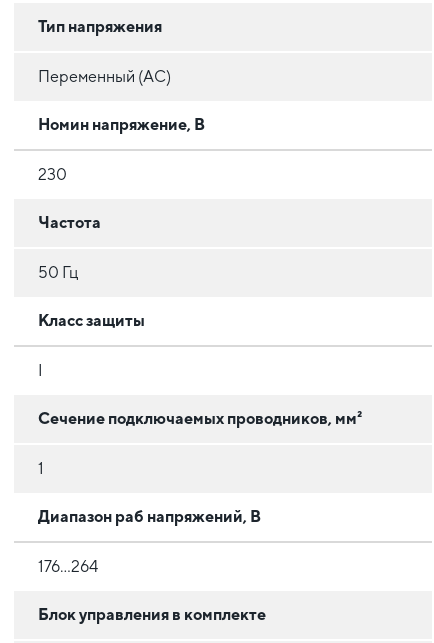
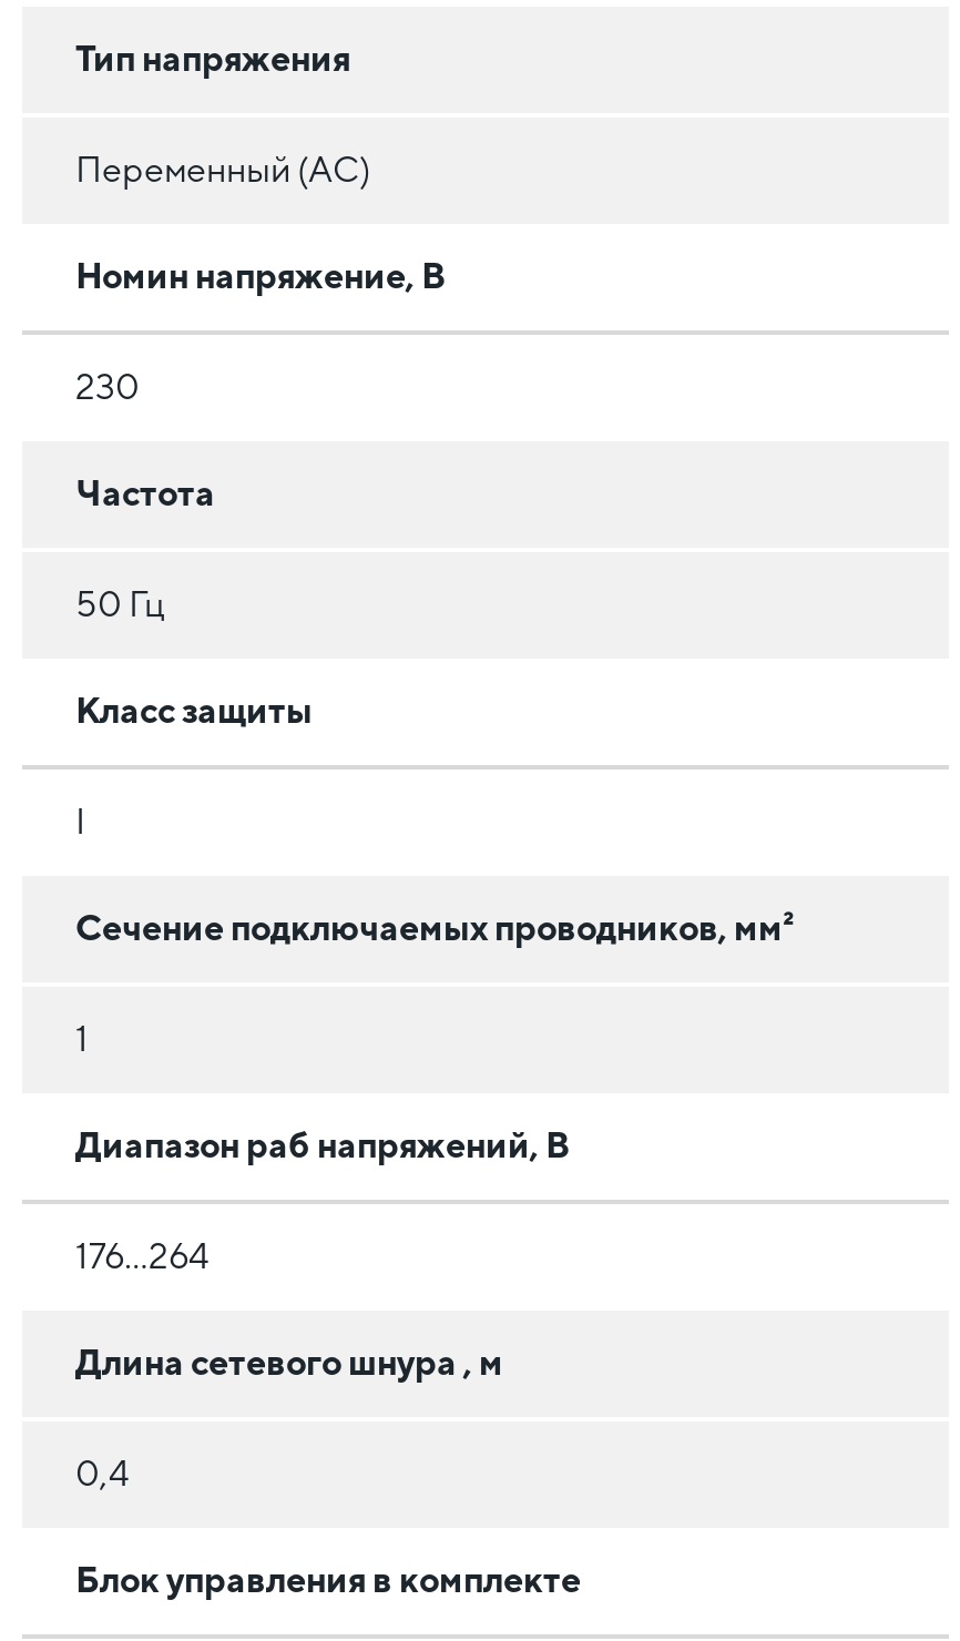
+ Длина сетевого шнура , м
+ 0,4
